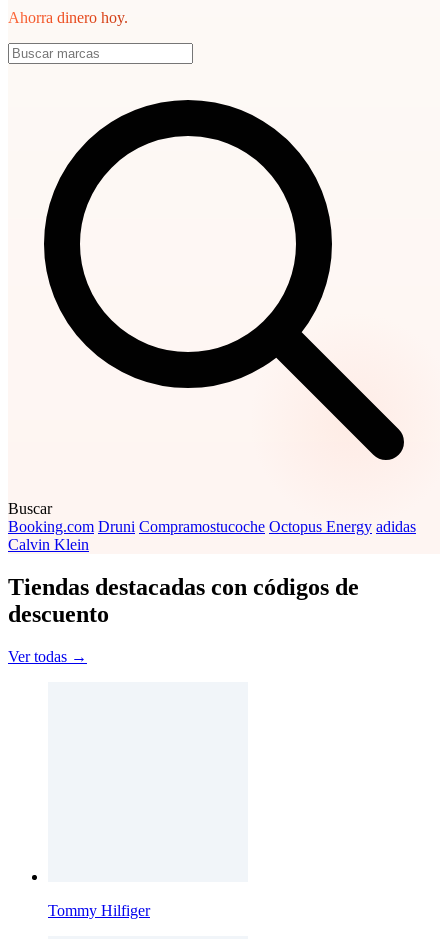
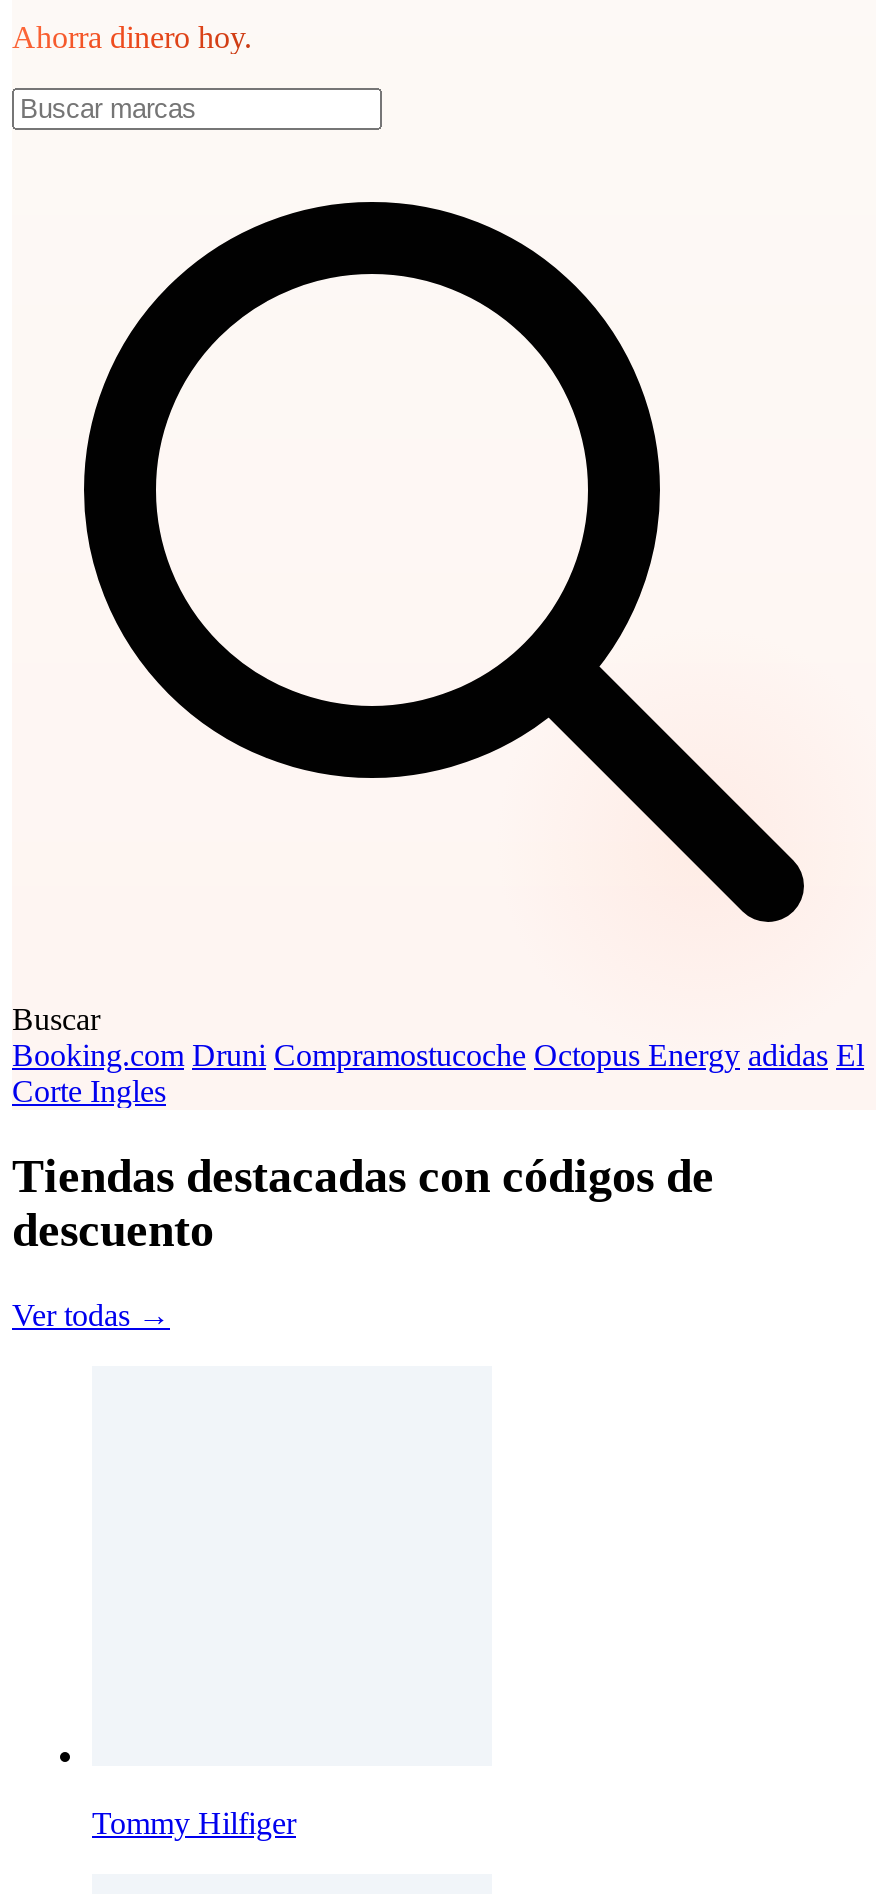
- Booking.com Druni Compramostucoche Octopus Energy adidas
- Calvin Klein
+ Booking.com Druni Compramostucoche Octopus Energy adidas El
+ Corte Ingles
